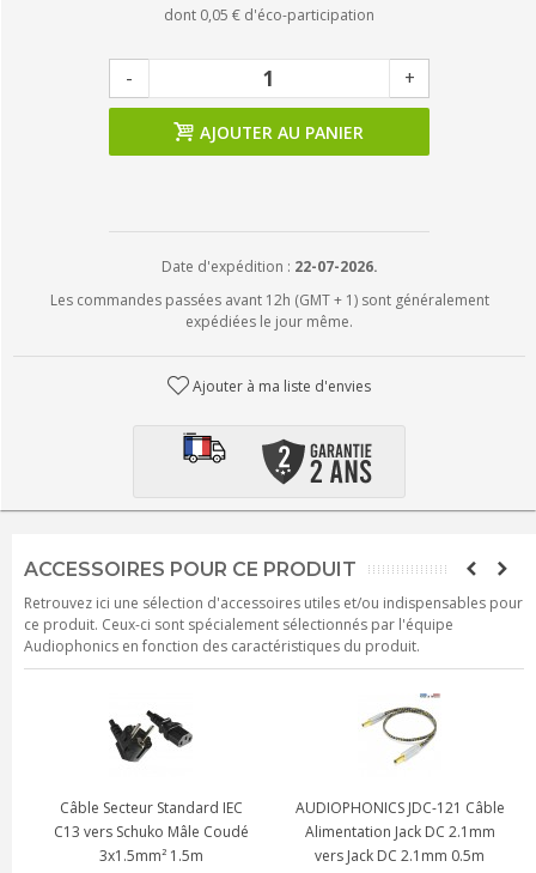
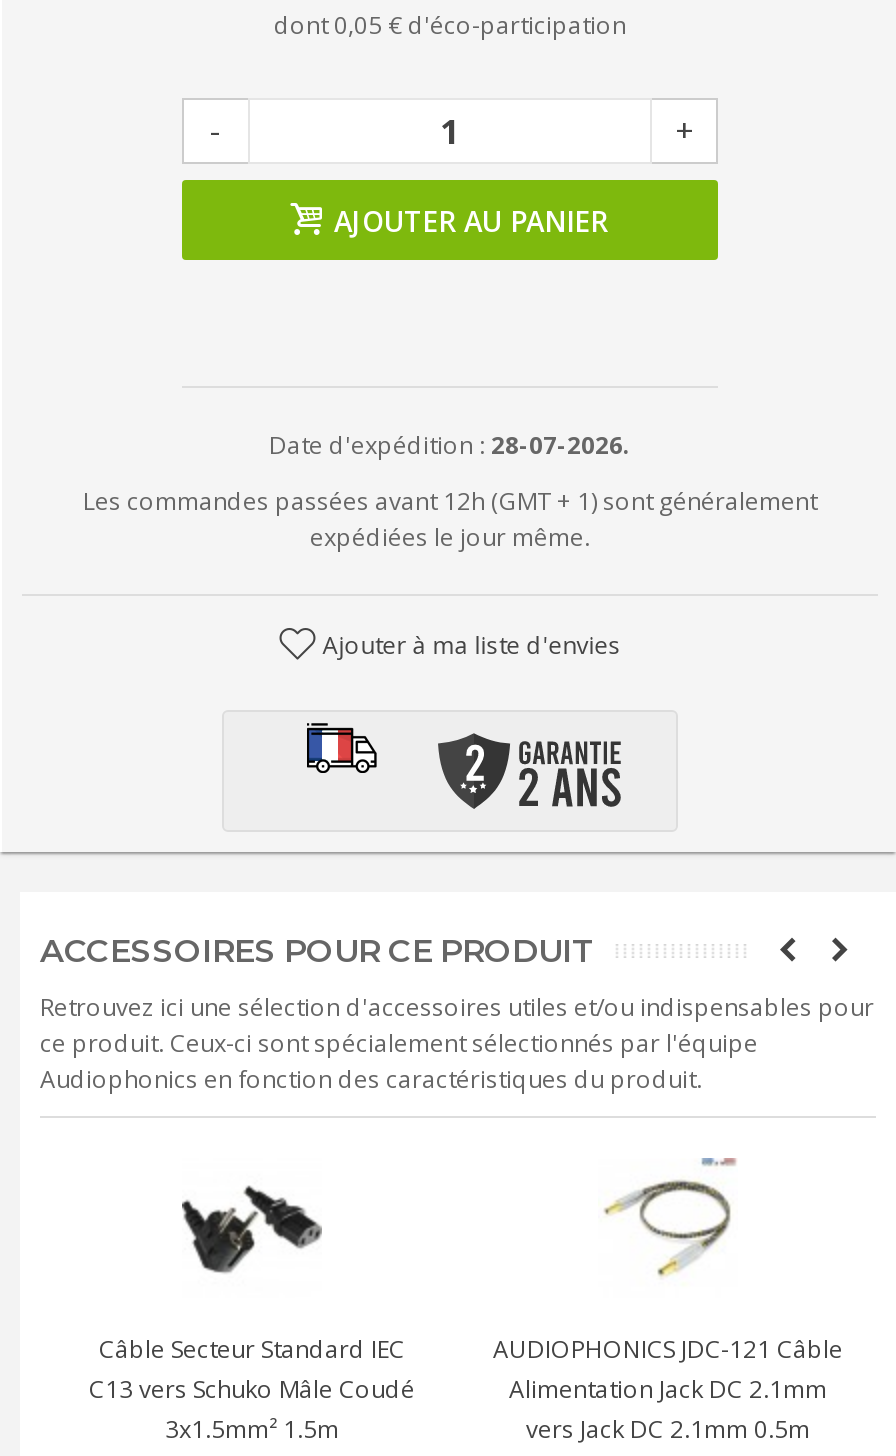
- Date d'expédition : 22-07-2026.
+ Date d'expédition : 28-07-2026.
